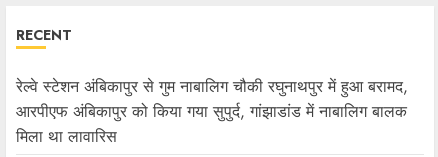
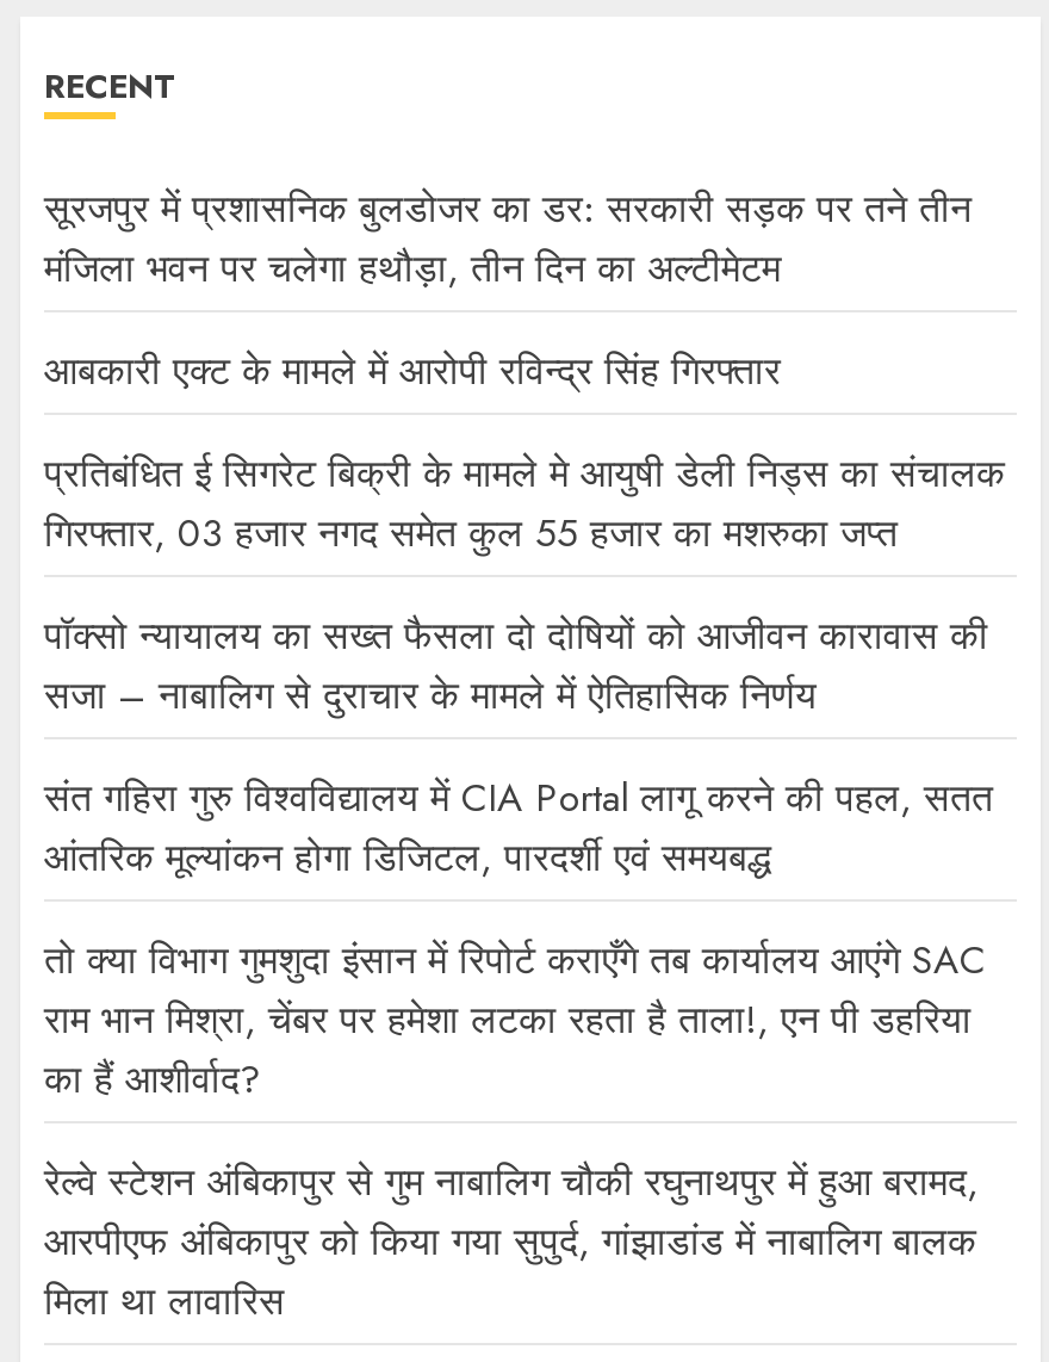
+ सूरजपुर में प्रशासनिक बुलडोजर का डर: सरकारी सड़क पर तने तीन
+ मंजिला भवन पर चलेगा हथौड़ा, तीन दिन का अल्टीमेटम
+ आबकारी एक्ट के मामले में आरोपी रविन्द्र सिंह गिरफ्तार
+ प्रतिबंधित ई सिगरेट बिक्री के मामले मे आयुषी डेली निड्स का संचालक
+ गिरफ्तार, 03 हजार नगद समेत कुल 55 हजार का मशरुका जप्त
+ पॉक्सो न्यायालय का सख्त फैसला दो दोषियों को आजीवन कारावास की
+ सजा – नाबालिग से दुराचार के मामले में ऐतिहासिक निर्णय
+ संत गहिरा गुरु विश्वविद्यालय में CIA Portal लागू करने की पहल, सतत
+ आंतरिक मूल्यांकन होगा डिजिटल, पारदर्शी एवं समयबद्ध
+ तो क्या विभाग गुमशुदा इंसान में रिपोर्ट कराएँगे तब कार्यालय आएंगे SAC
+ राम भान मिश्रा, चेंबर पर हमेशा लटका रहता है ताला!, एन पी डहरिया
+ का हैं आशीर्वाद?
